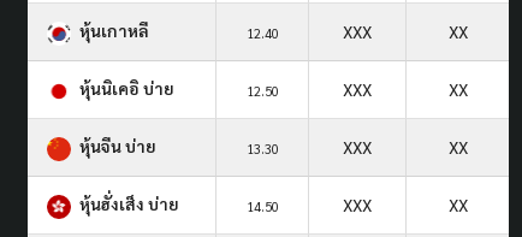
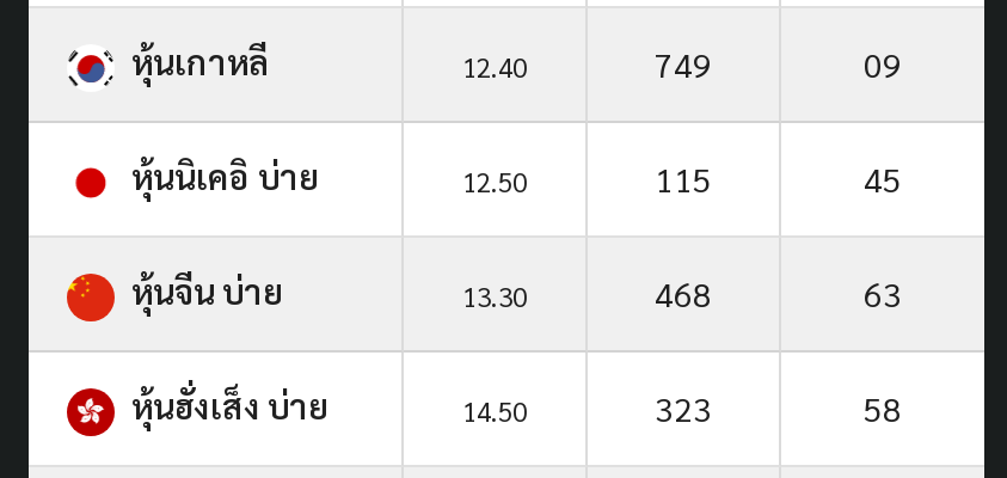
- XXX
- XX
+ 749
+ 09

- XXX
- XX
+ 115
+ 45

- XXX
- XX
+ 468
+ 63

- XXX
- XX
+ 323
+ 58
